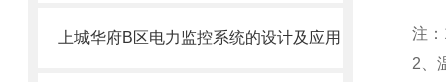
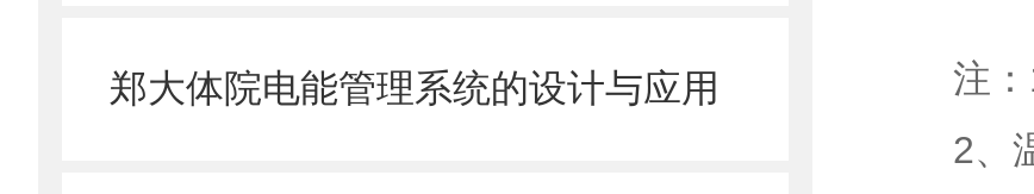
- 上城华府B区电力监控系统的设计及应用
+ 郑大体院电能管理系统的设计与应用
